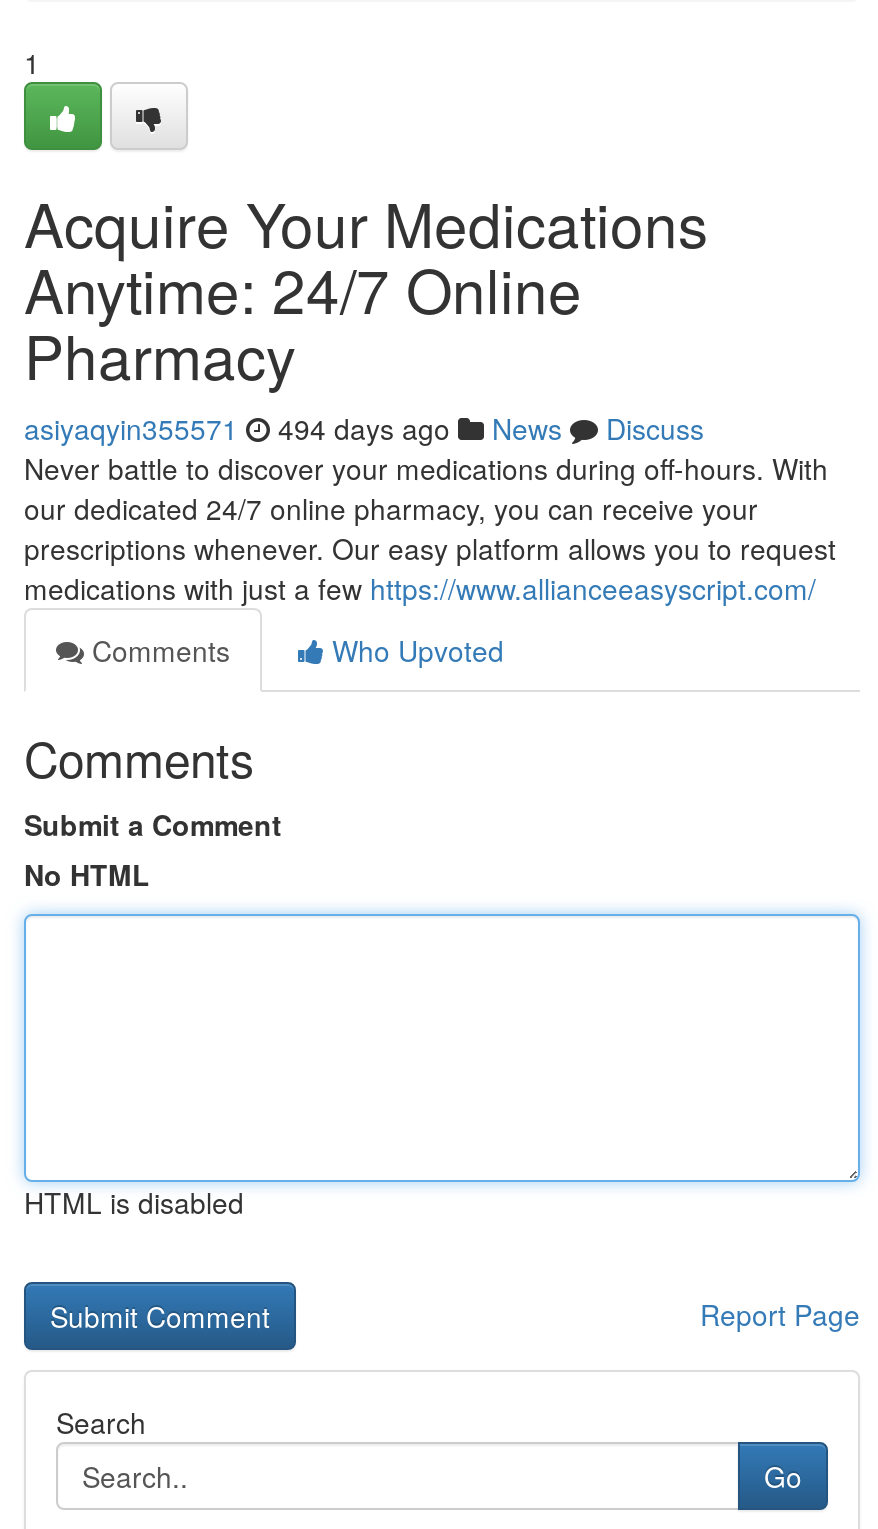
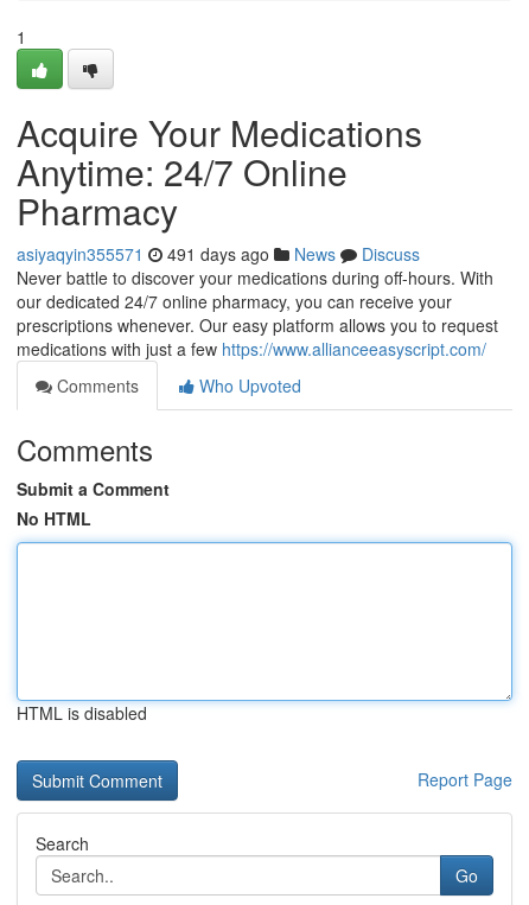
- asiyaqyin355571 494 days ago News Discuss
+ asiyaqyin355571 491 days ago News Discuss
